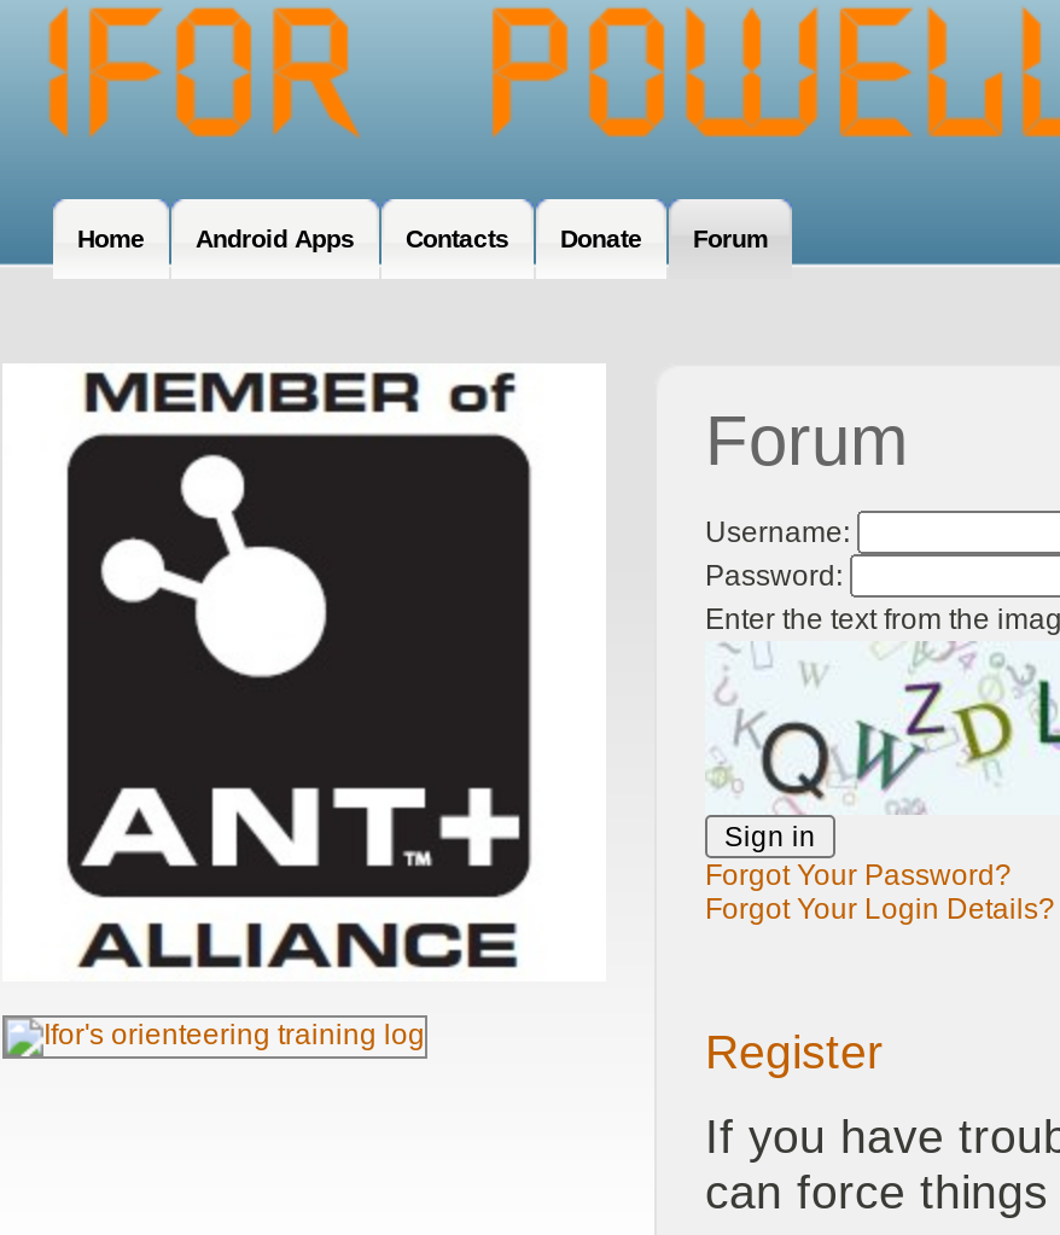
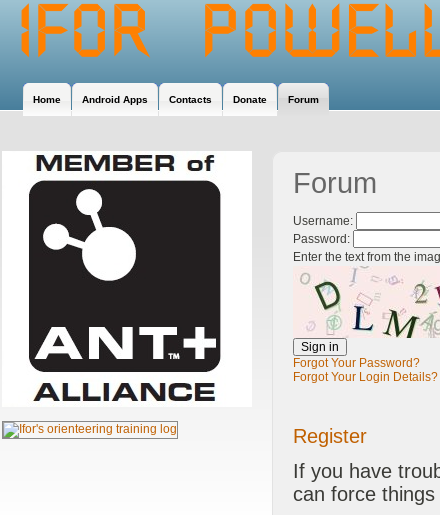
- [image]
+ [image]
